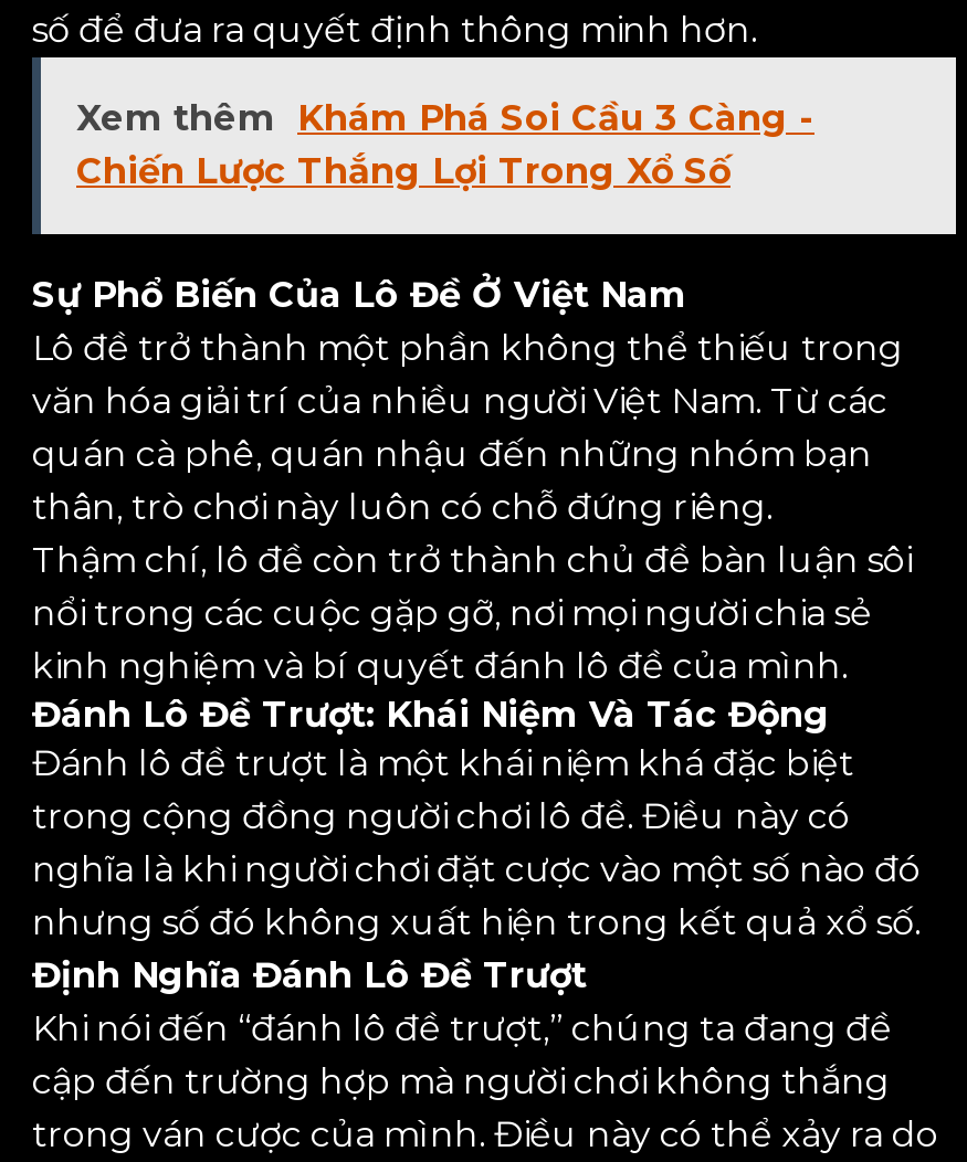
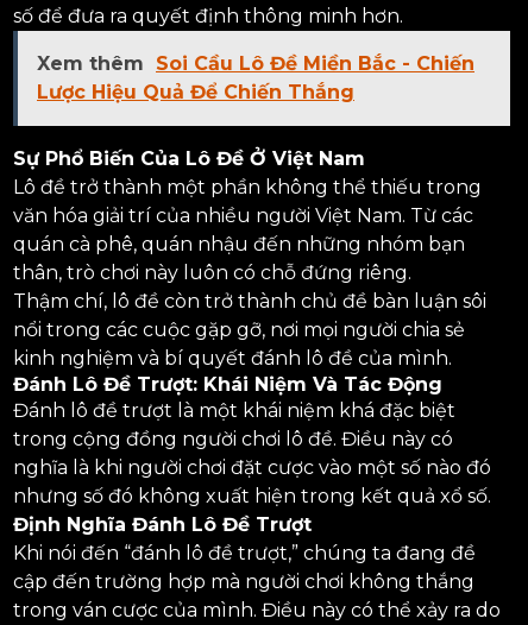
- Xem thêm Khám Phá Soi Cầu 3 Càng -
- Chiến Lược Thắng Lợi Trong Xổ Số
+ Xem thêm Soi Cầu Lô Đề Miền Bắc - Chiến
+ Lược Hiệu Quả Để Chiến Thắng
